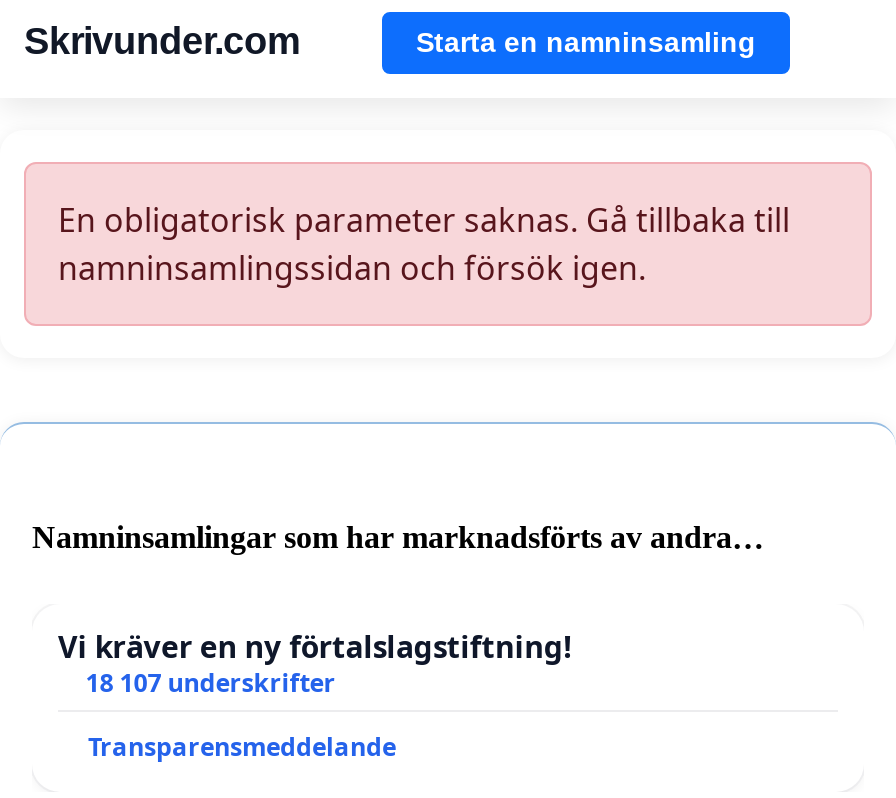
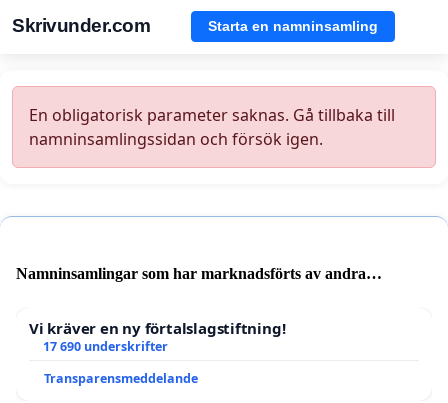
- 18 107 underskrifter
+ 17 690 underskrifter
